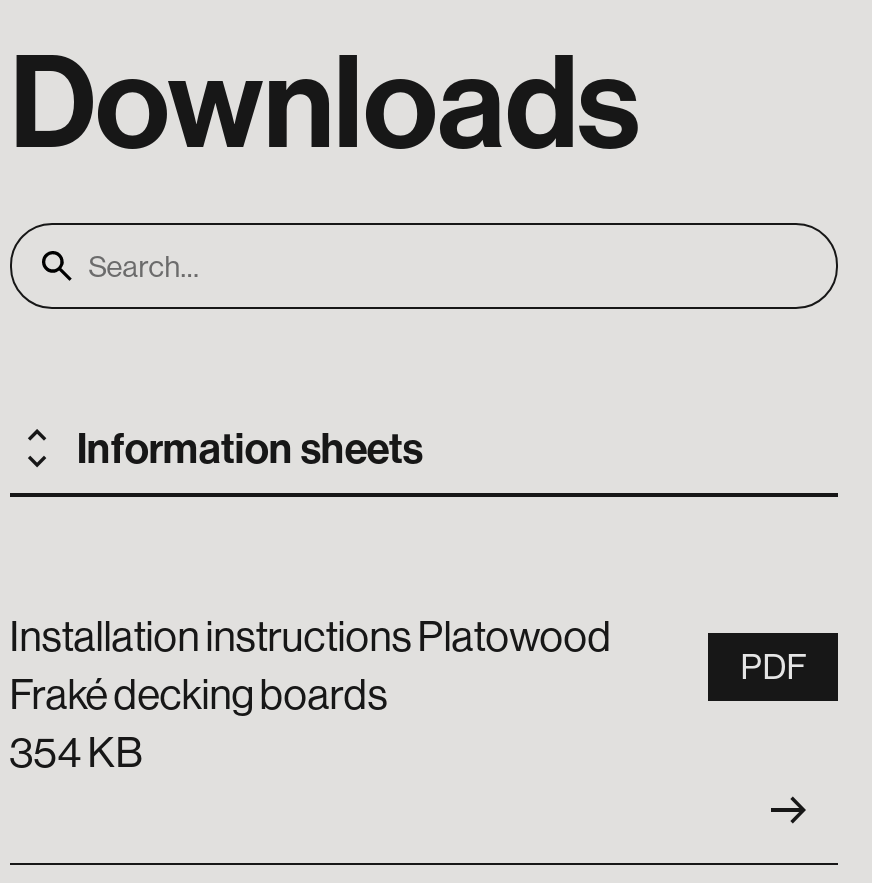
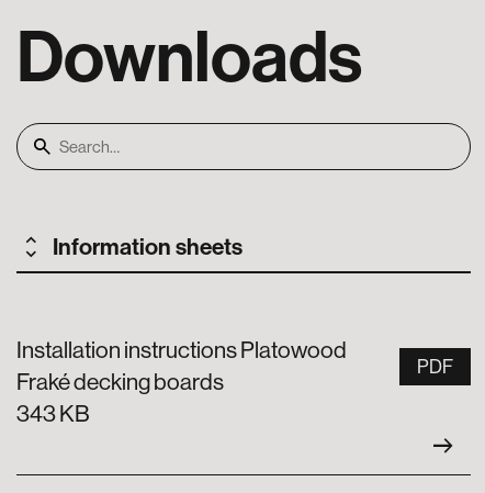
- 354 KB
+ 343 KB
